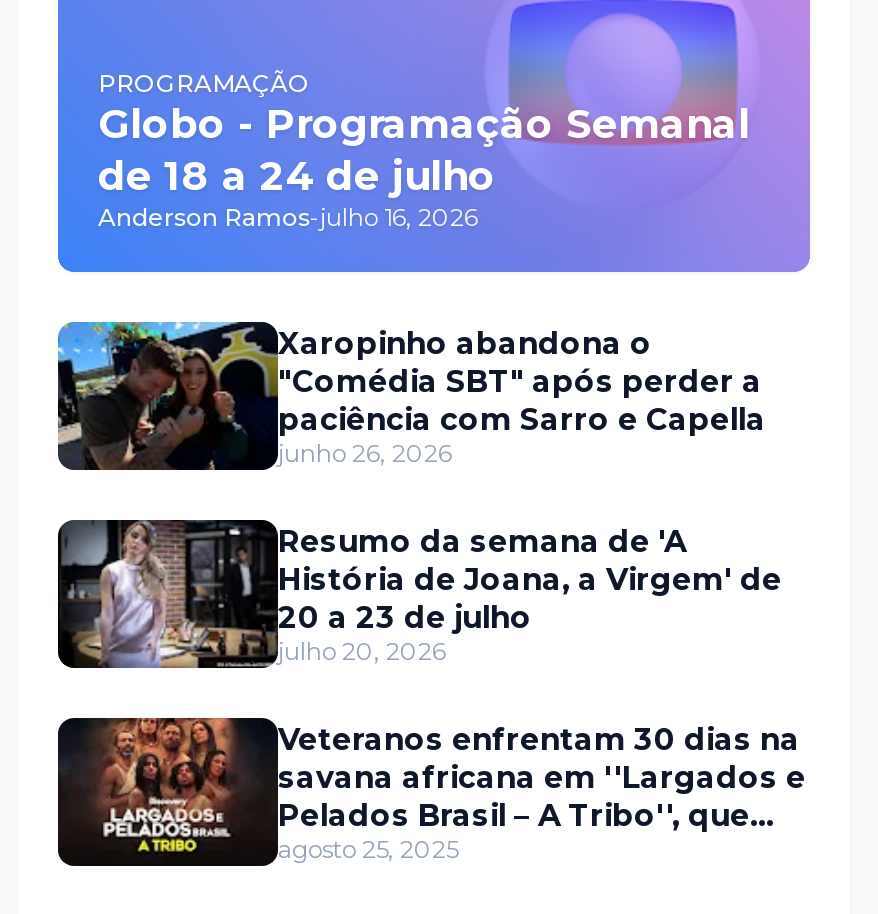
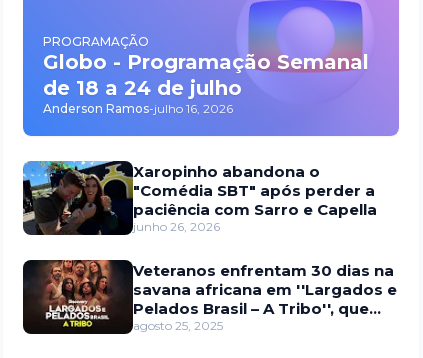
- [image]
- Resumo da semana de 'A
- História de Joana, a Virgem' de
- 20 a 23 de julho
- julho 20, 2026
